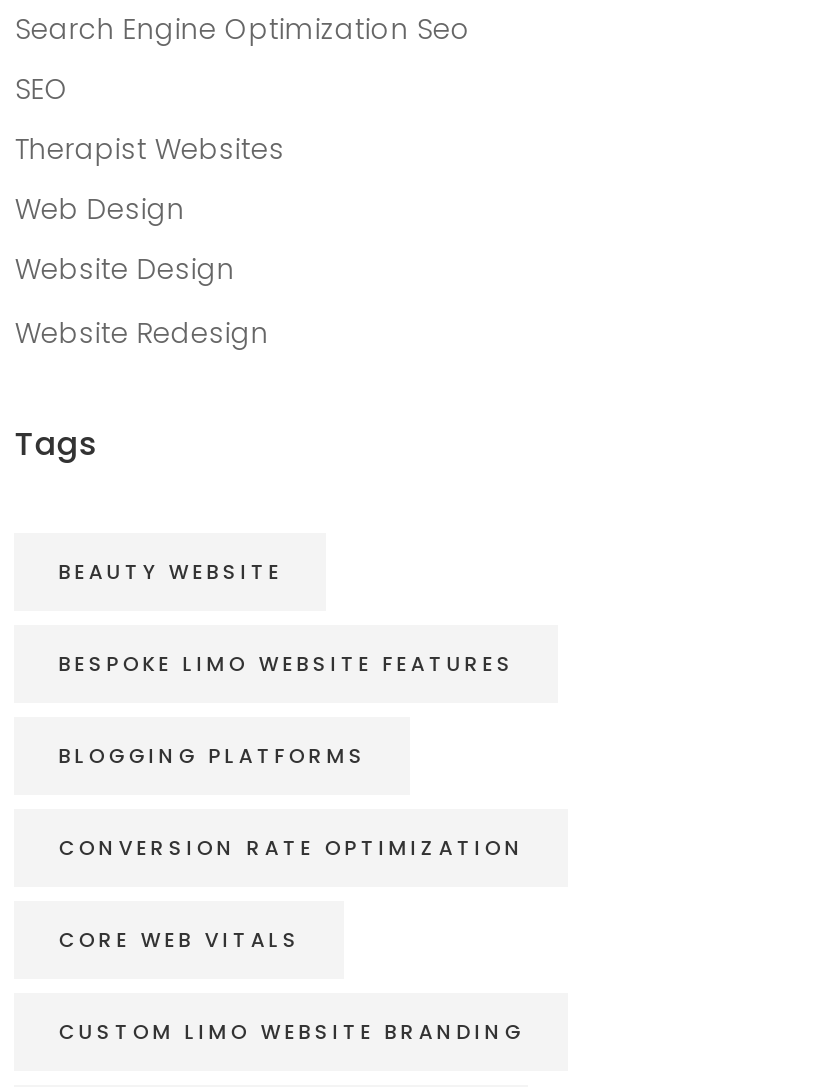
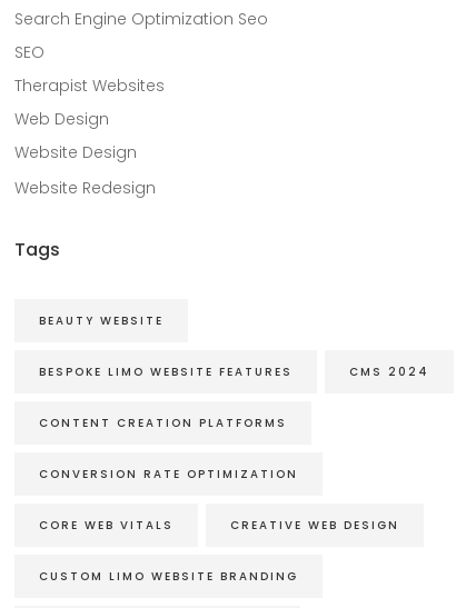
- BLOGGING PLATFORMS
+ CMS 2024
+ CONTENT CREATION PLATFORMS

+ CREATIVE WEB DESIGN
